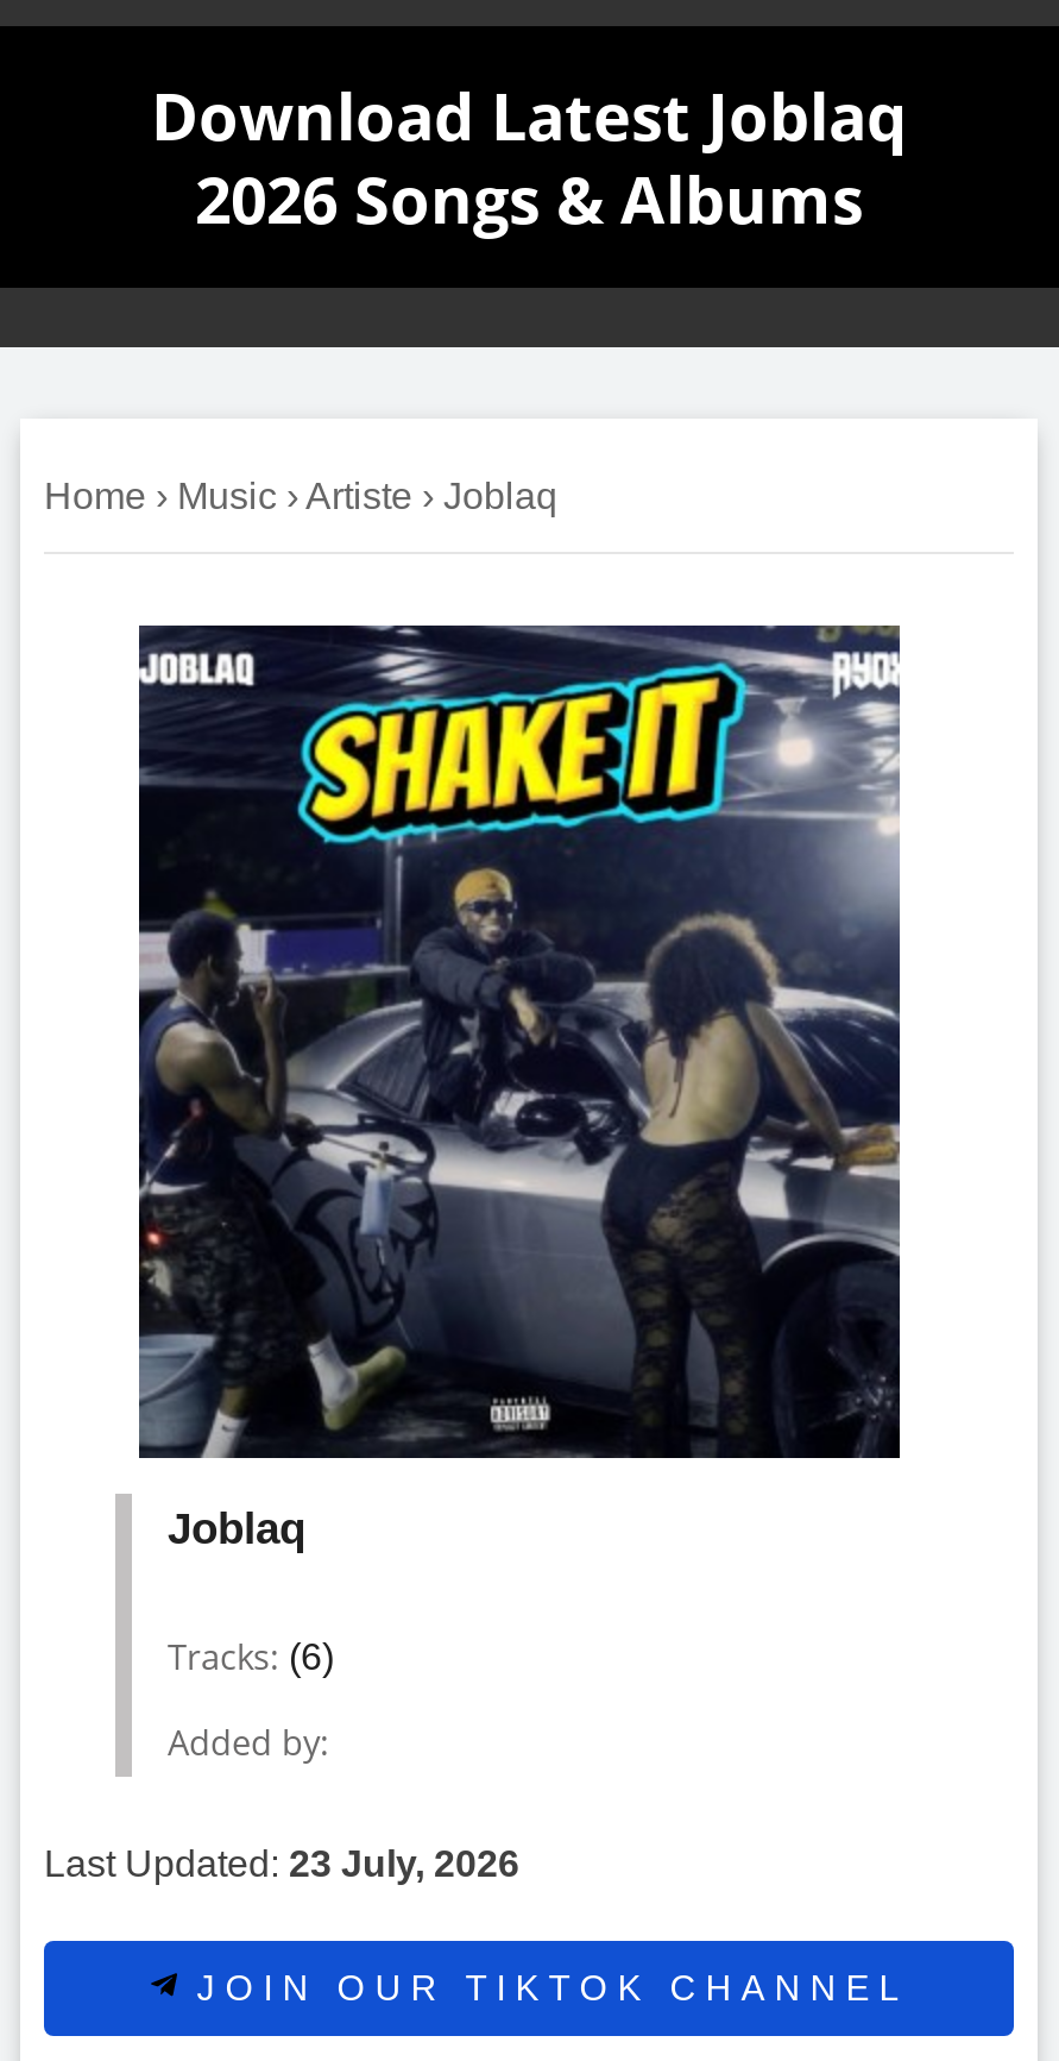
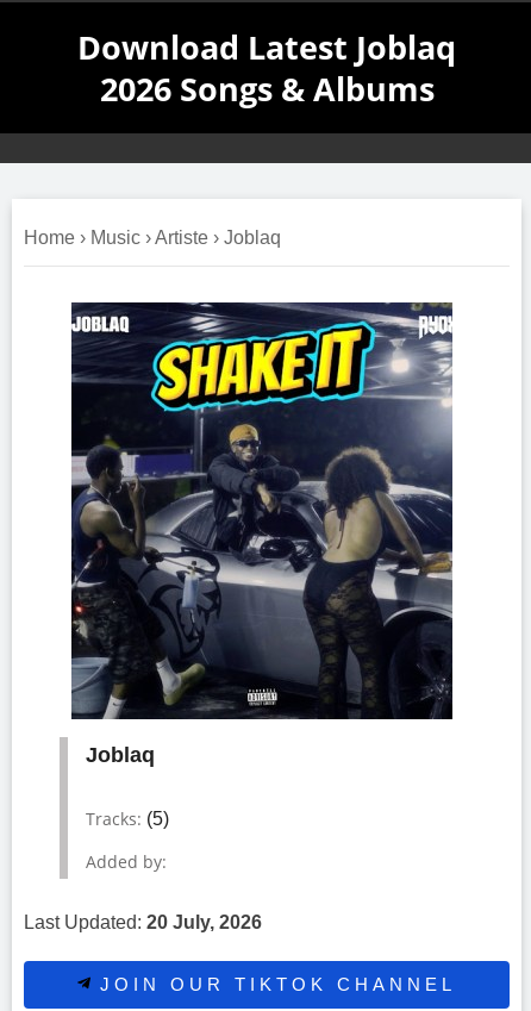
- Tracks: (6)
+ Tracks: (5)

- Last Updated: 23 July, 2026
+ Last Updated: 20 July, 2026
